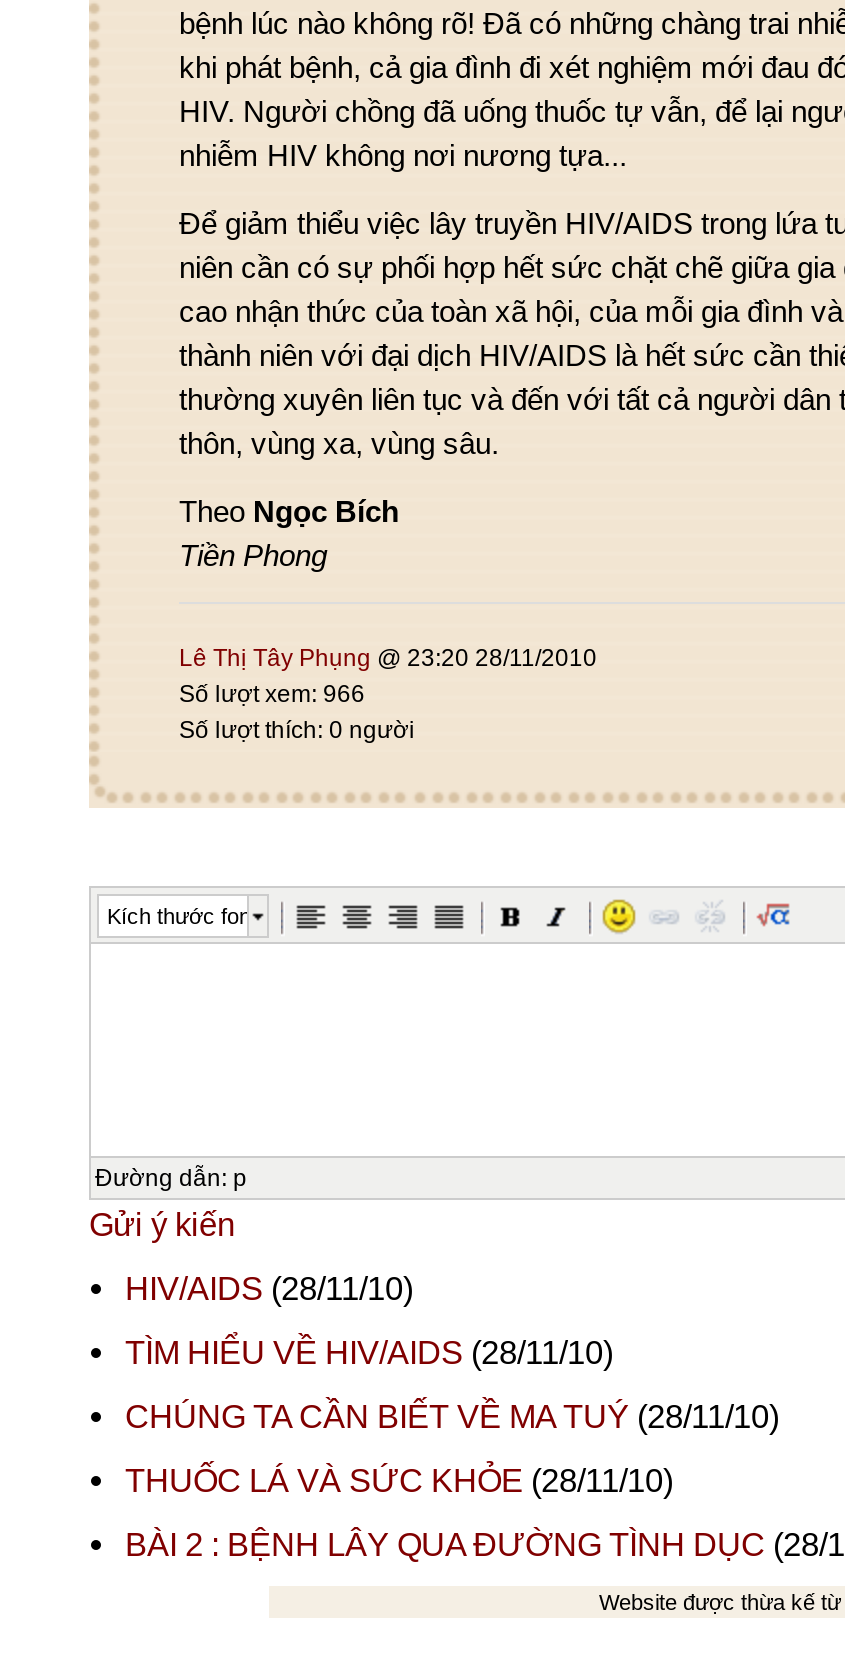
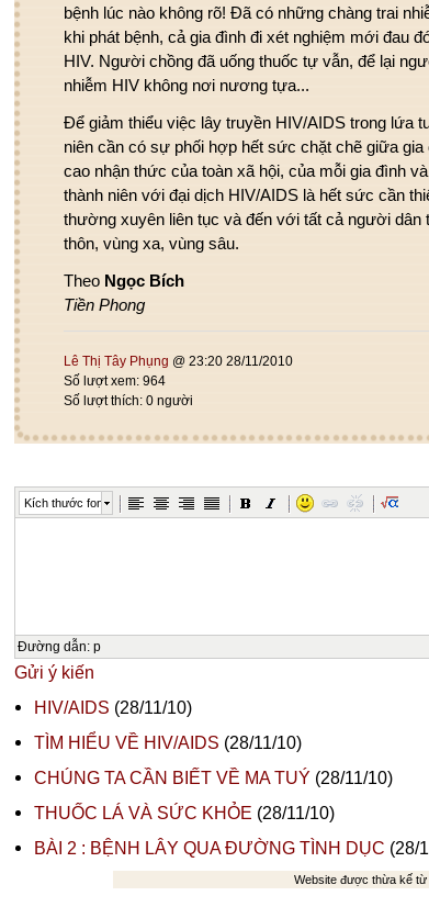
- Số lượt xem: 966
+ Số lượt xem: 964
